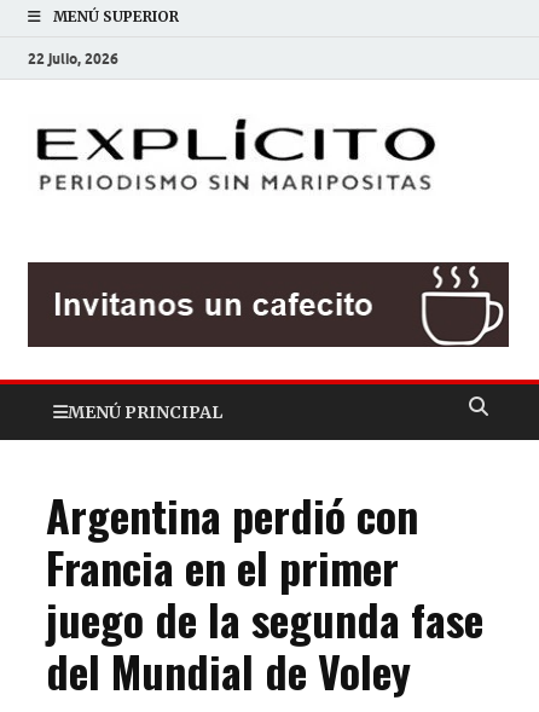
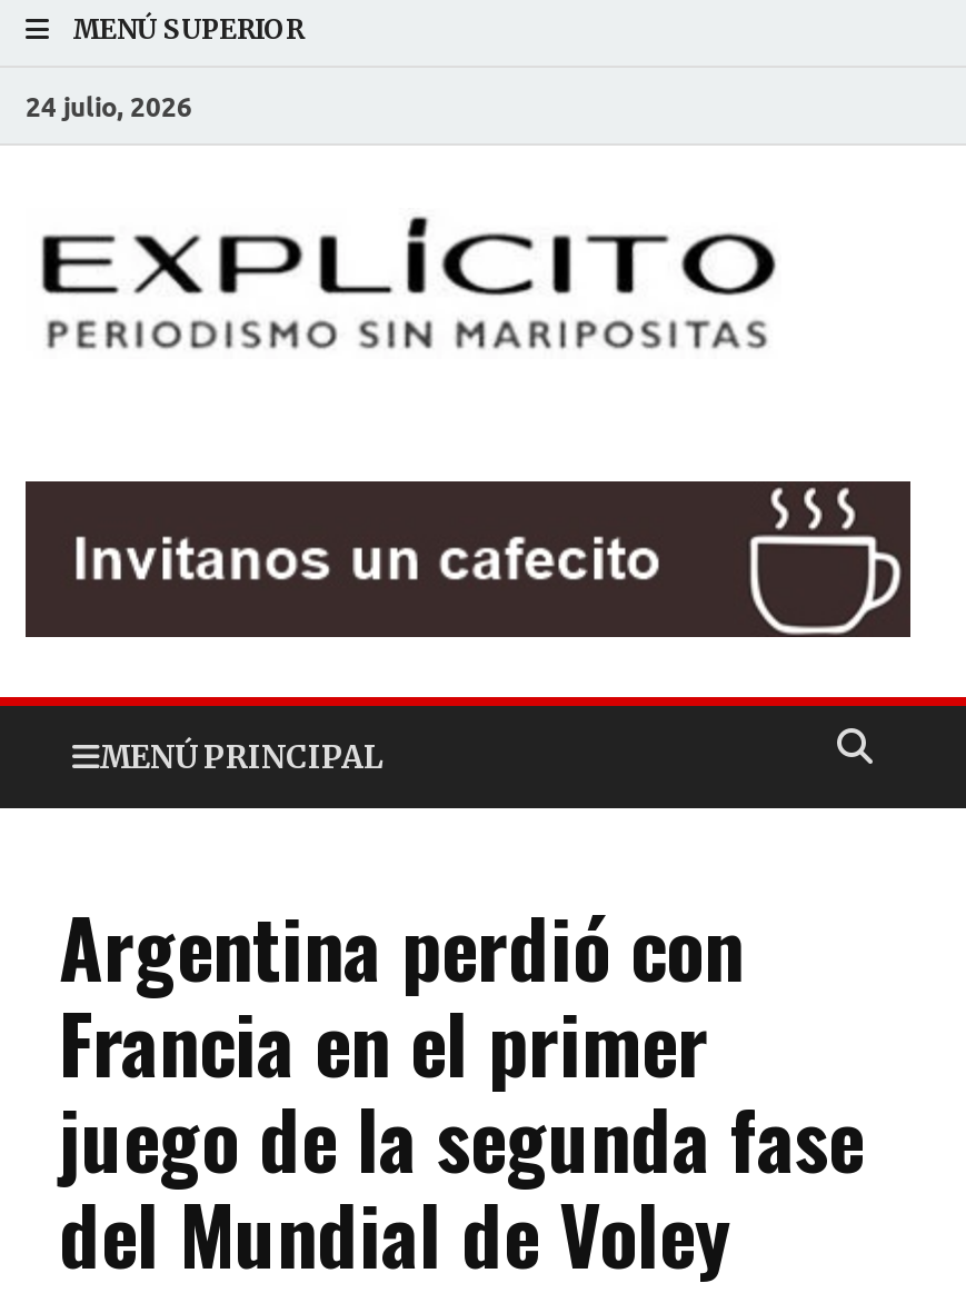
- 22 julio, 2026
+ 24 julio, 2026
